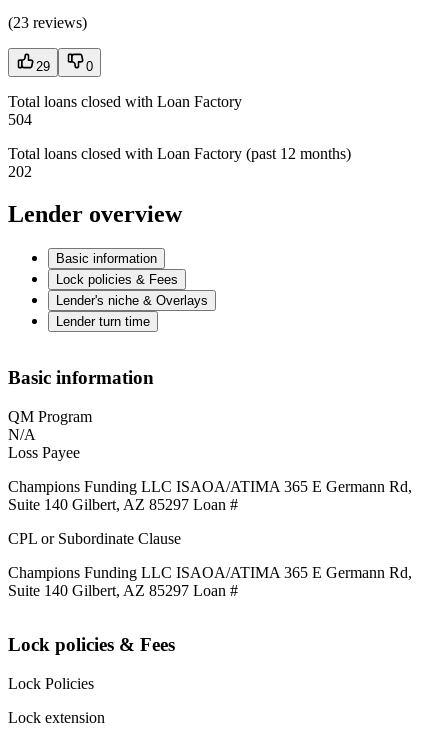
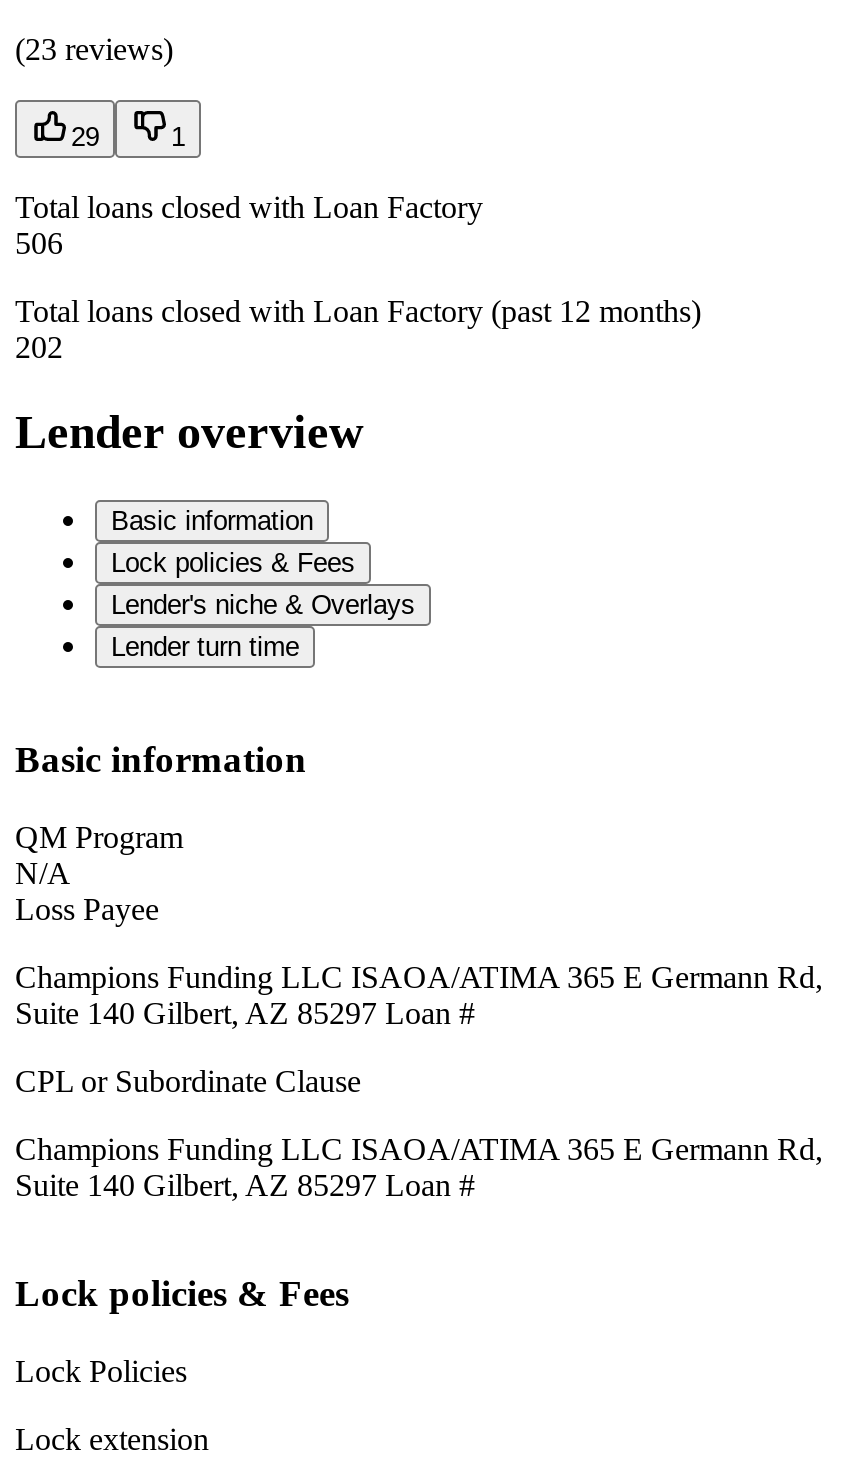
- 0
+ 1

- 504
+ 506
